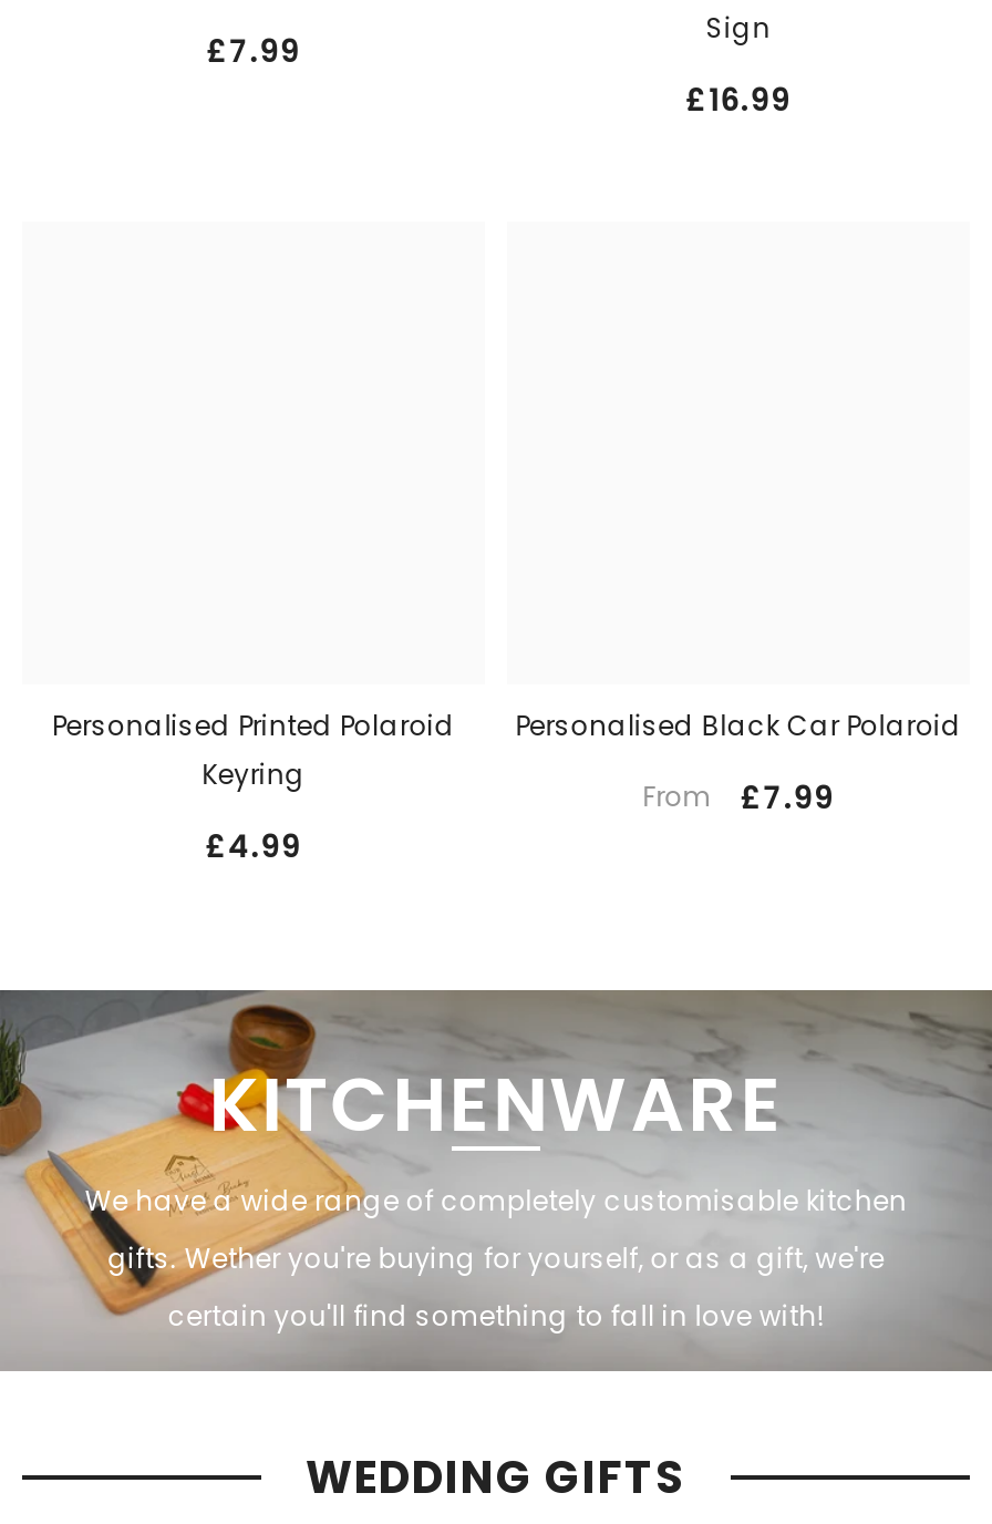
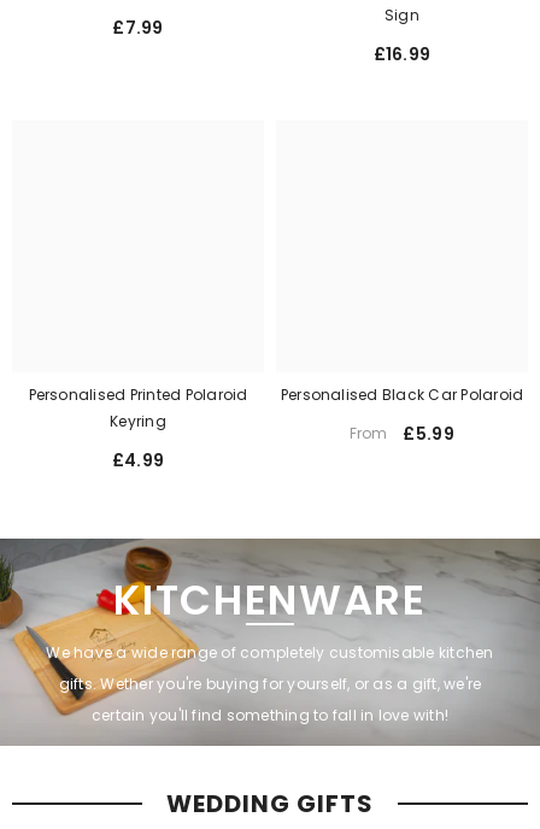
- From £7.99
+ From £5.99
